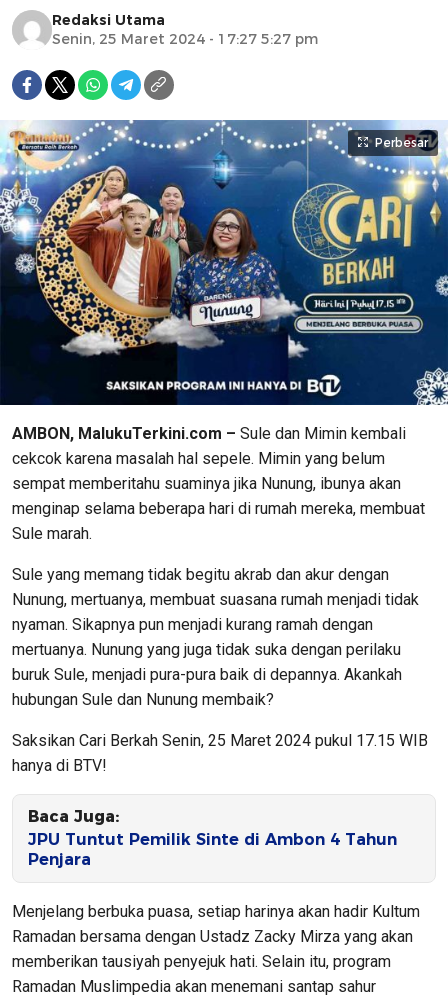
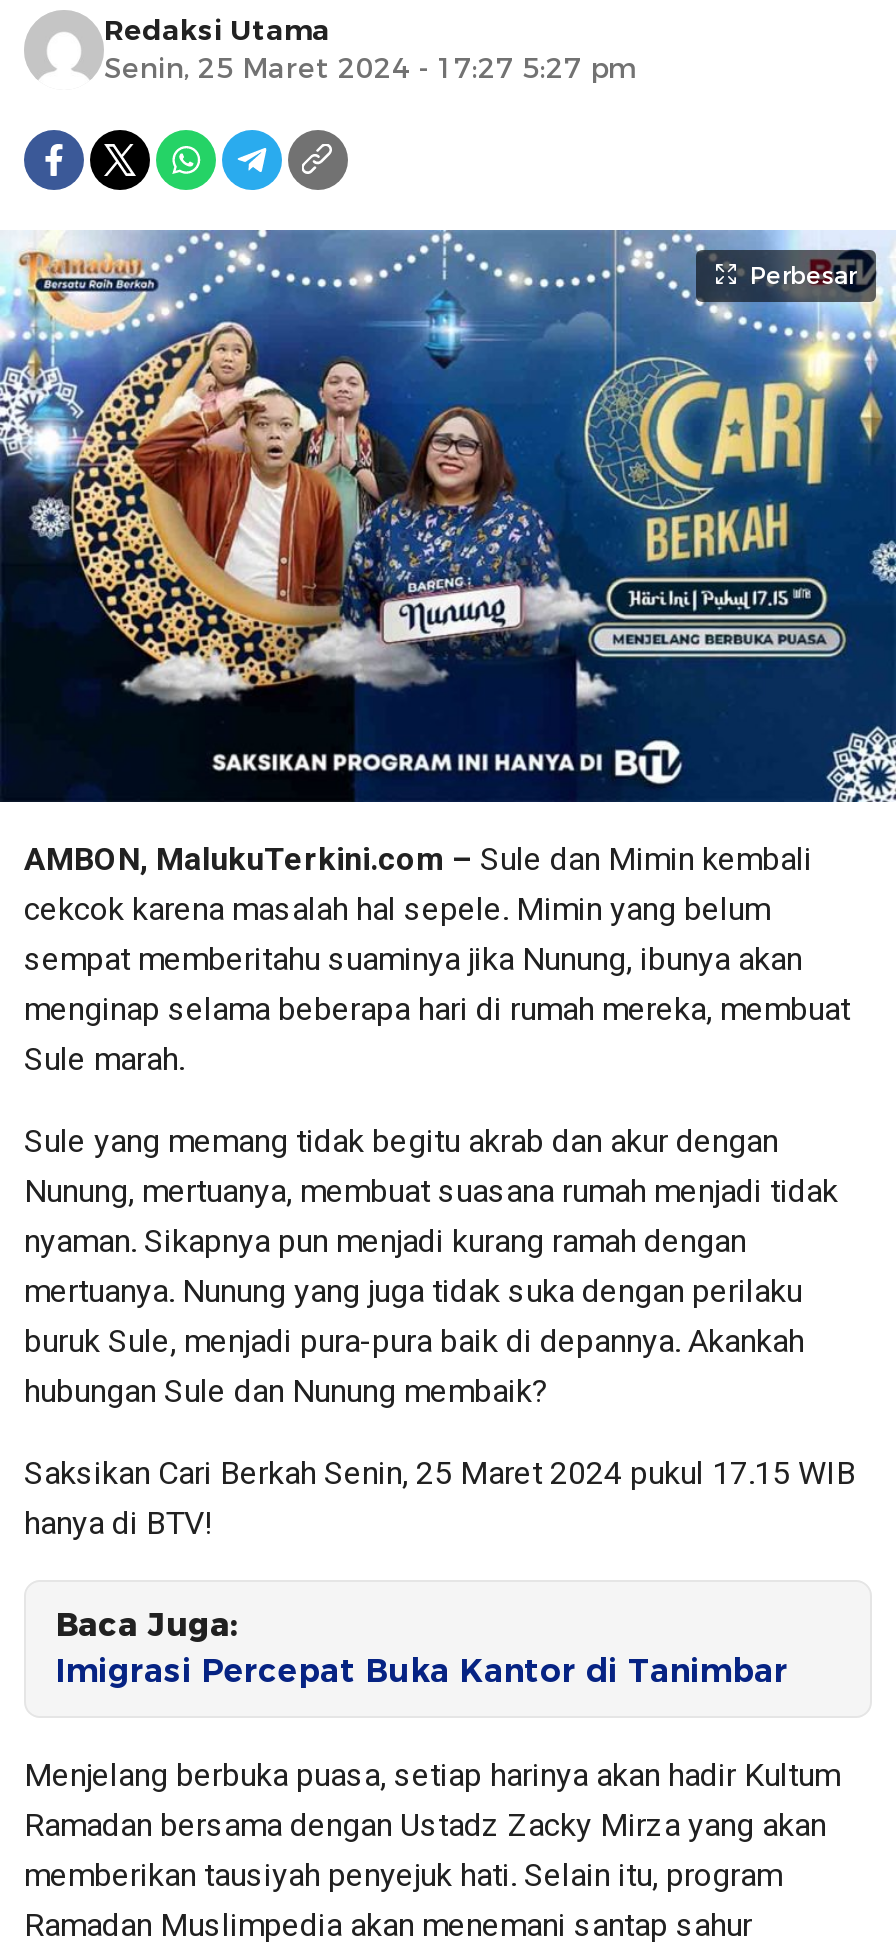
- JPU Tuntut Pemilik Sinte di Ambon 4 Tahun
- Penjara
+ Imigrasi Percepat Buka Kantor di Tanimbar
